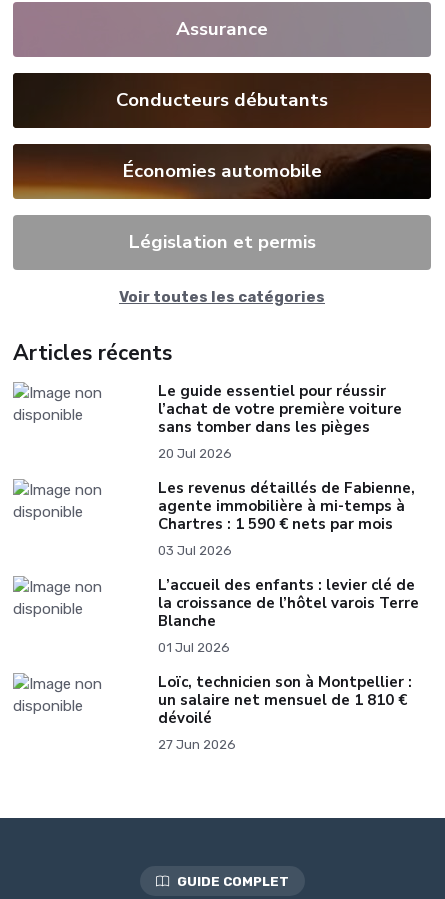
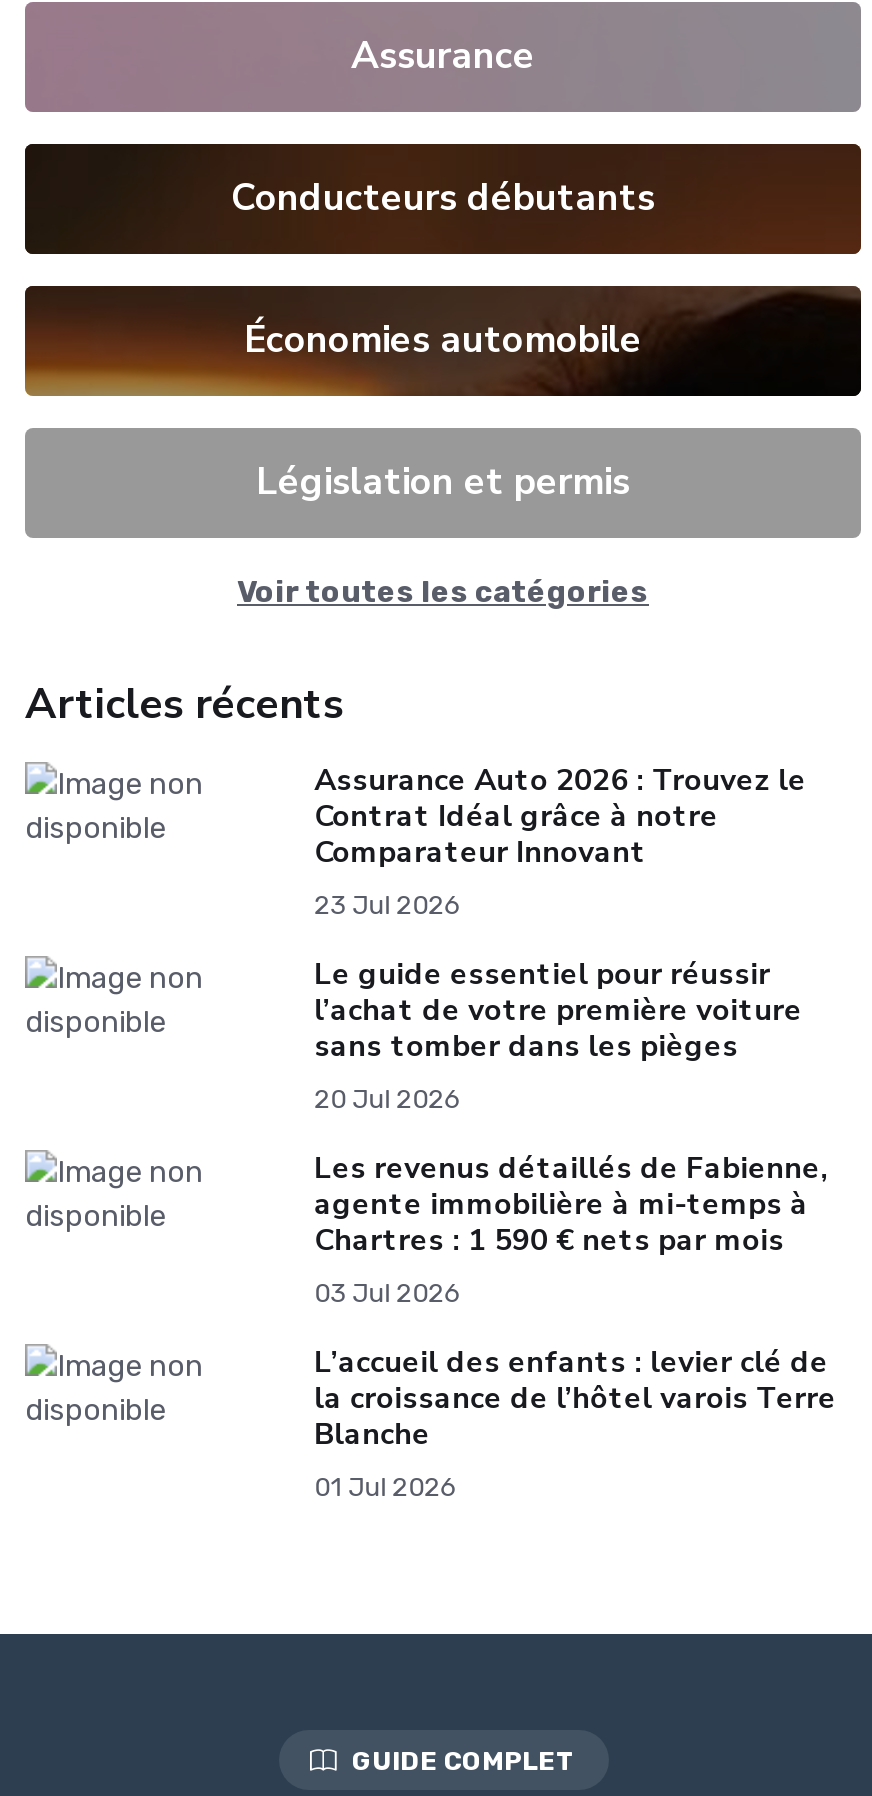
+ Assurance Auto 2026 : Trouvez le
+ Contrat Idéal grâce à notre
+ Comparateur Innovant
+ 23 Jul 2026

moved down: Le guide essentiel pour réussir | l’achat de votre première voiture | sans tomber dans les pièges | ... | Blanche | 01 Jul 2026

- Loïc, technicien son à Montpellier :
- un salaire net mensuel de 1 810 €
- dévoilé
- 27 Jun 2026
